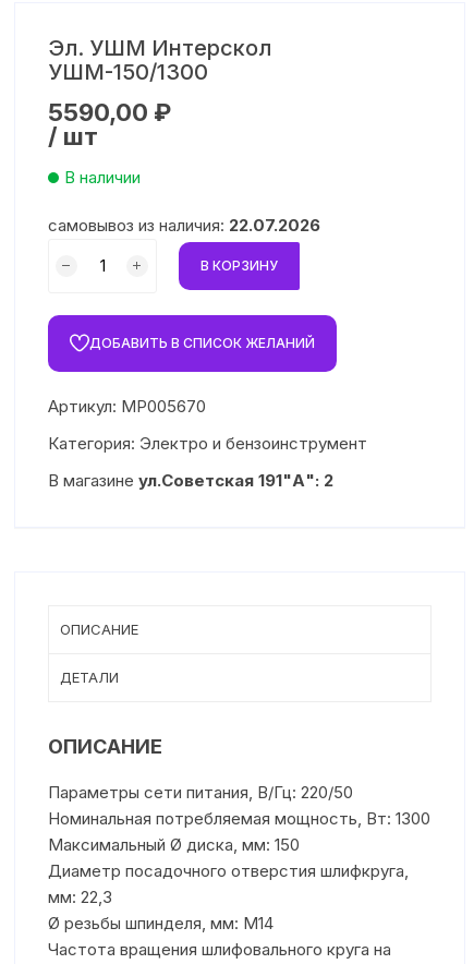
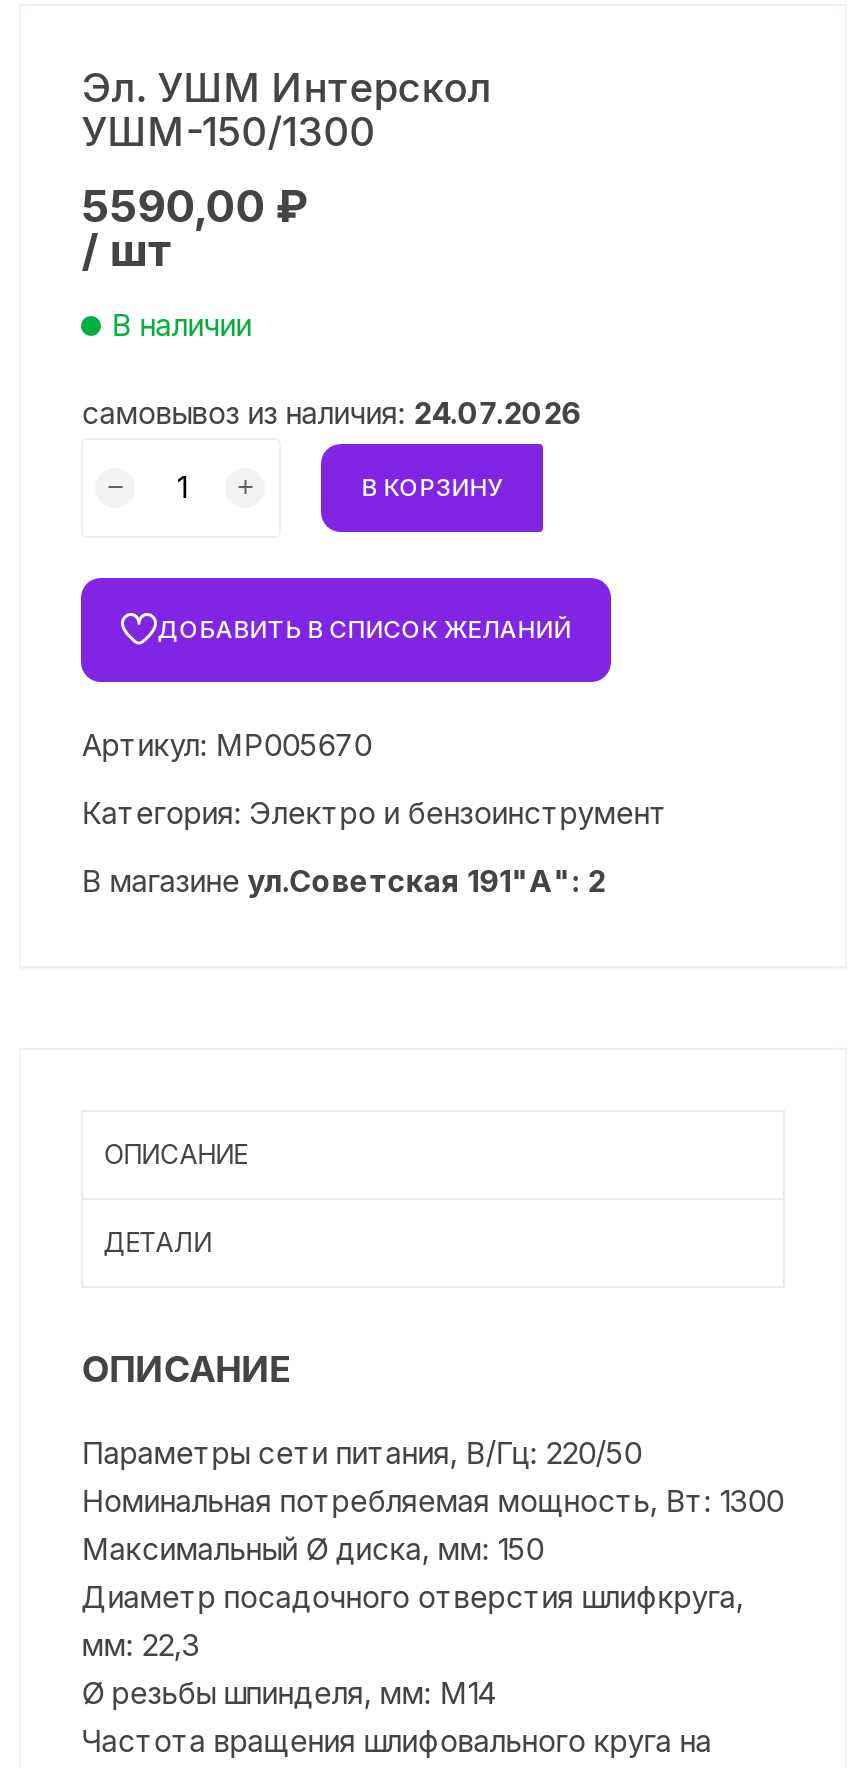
- самовывоз из наличия: 22.07.2026
+ самовывоз из наличия: 24.07.2026
